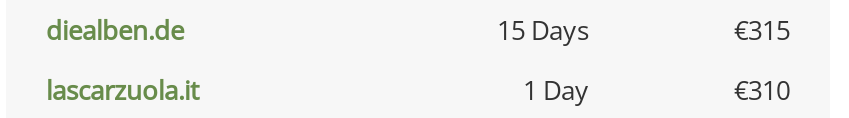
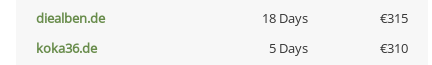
- 15 Days
+ 18 Days

- lascarzuola.it
- 1 Day
+ koka36.de
+ 5 Days
